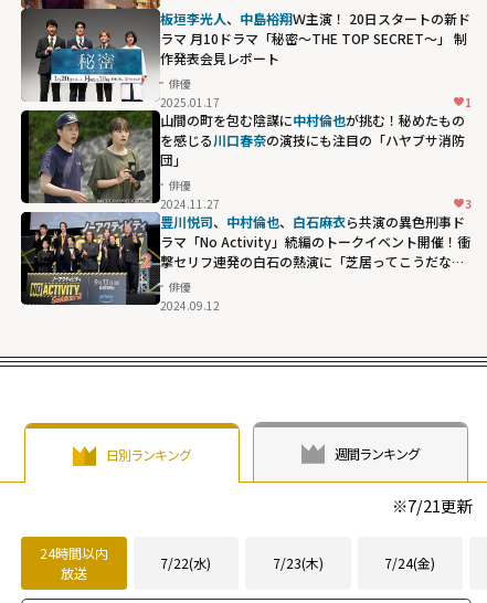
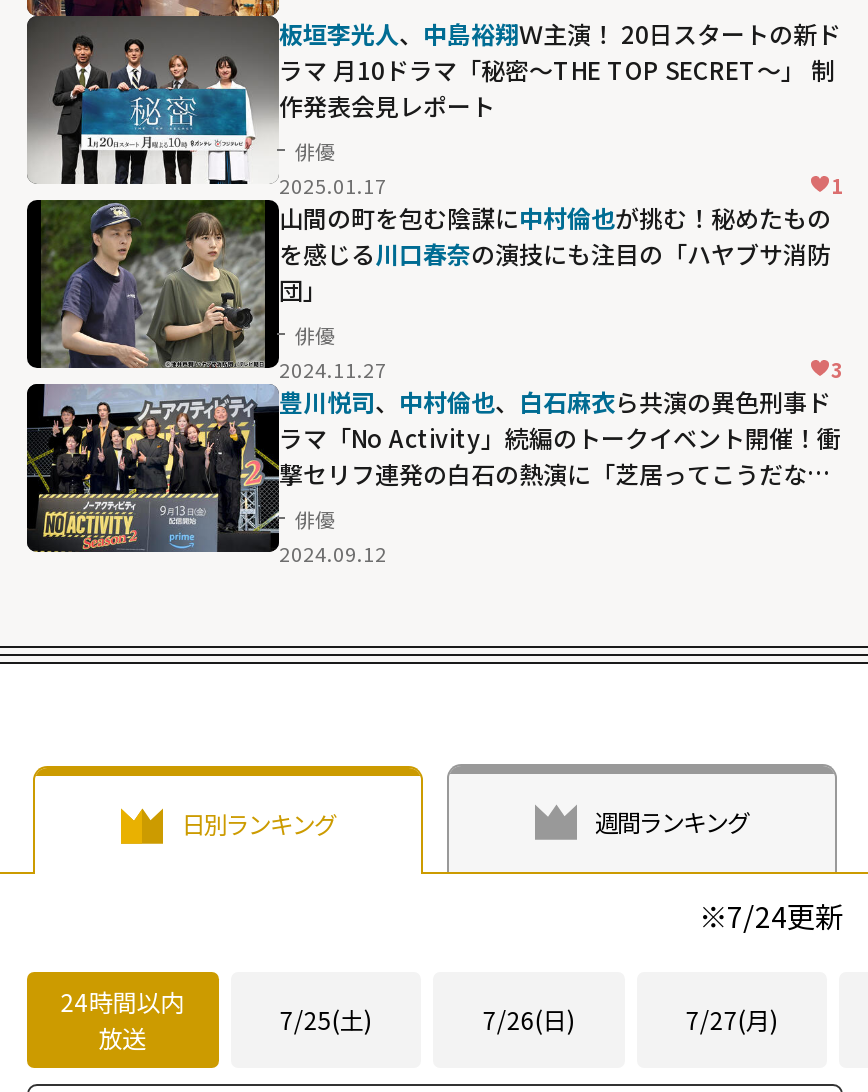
- ※7/21更新
+ ※7/24更新

- 7/22(水)
- 7/23(木)
- 7/24(金)
+ 7/25(土)
+ 7/26(日)
+ 7/27(月)
